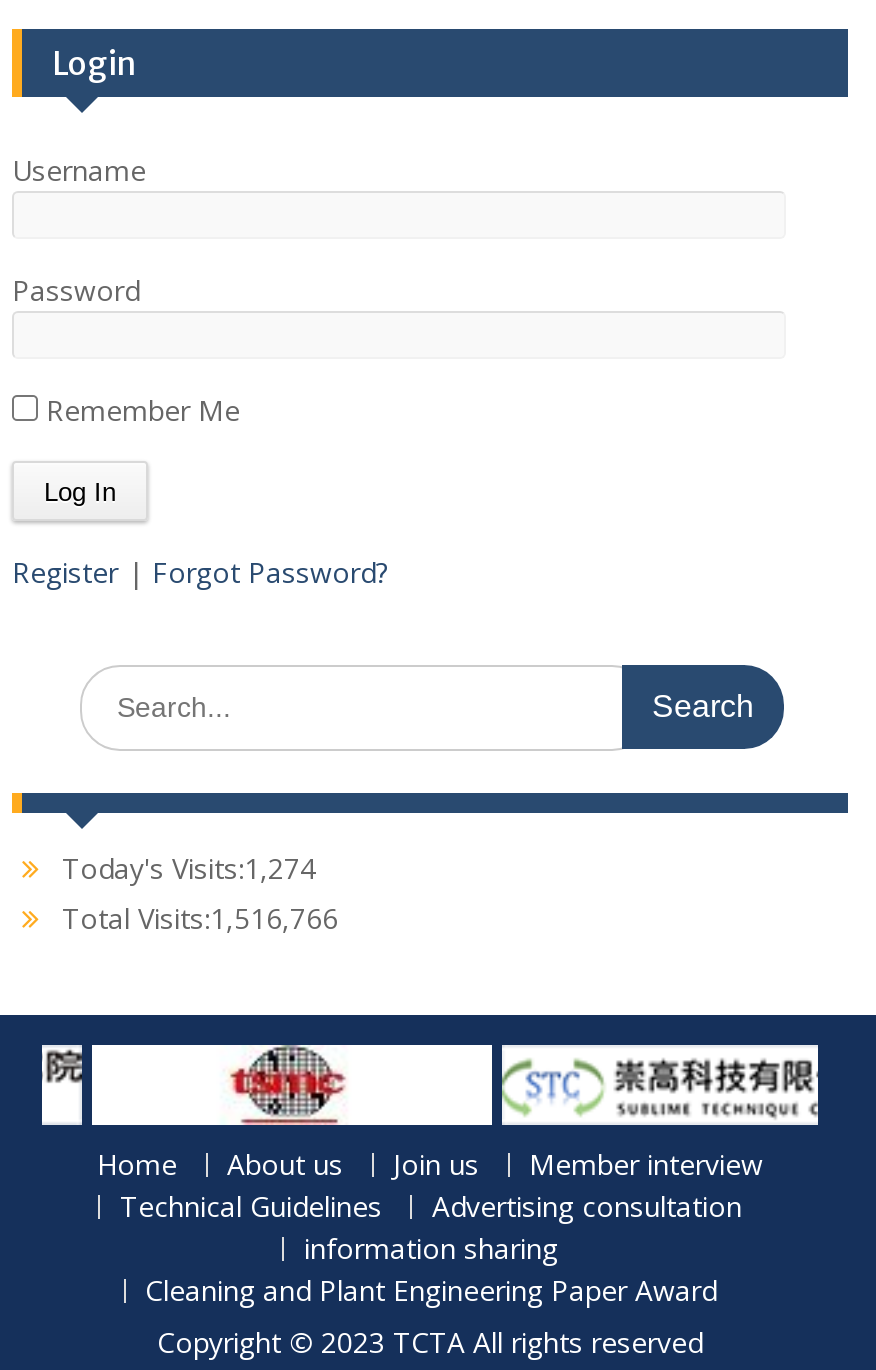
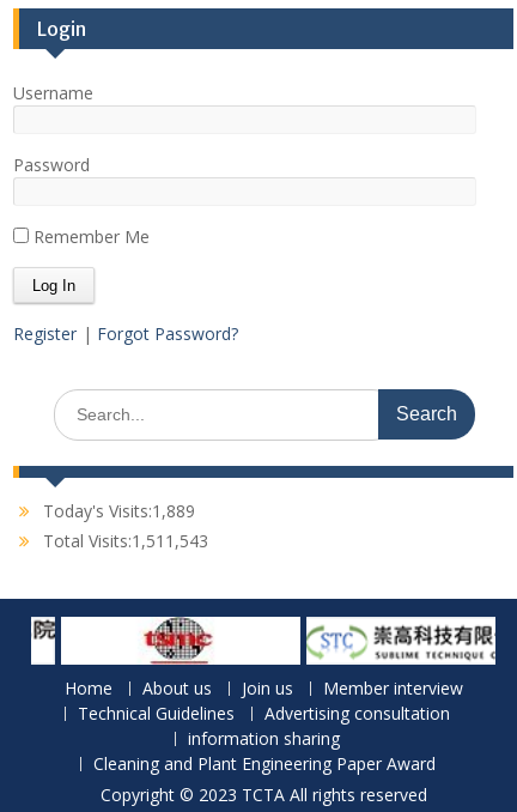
- Today's Visits:1,274
+ Today's Visits:1,889

- Total Visits:1,516,766
+ Total Visits:1,511,543
